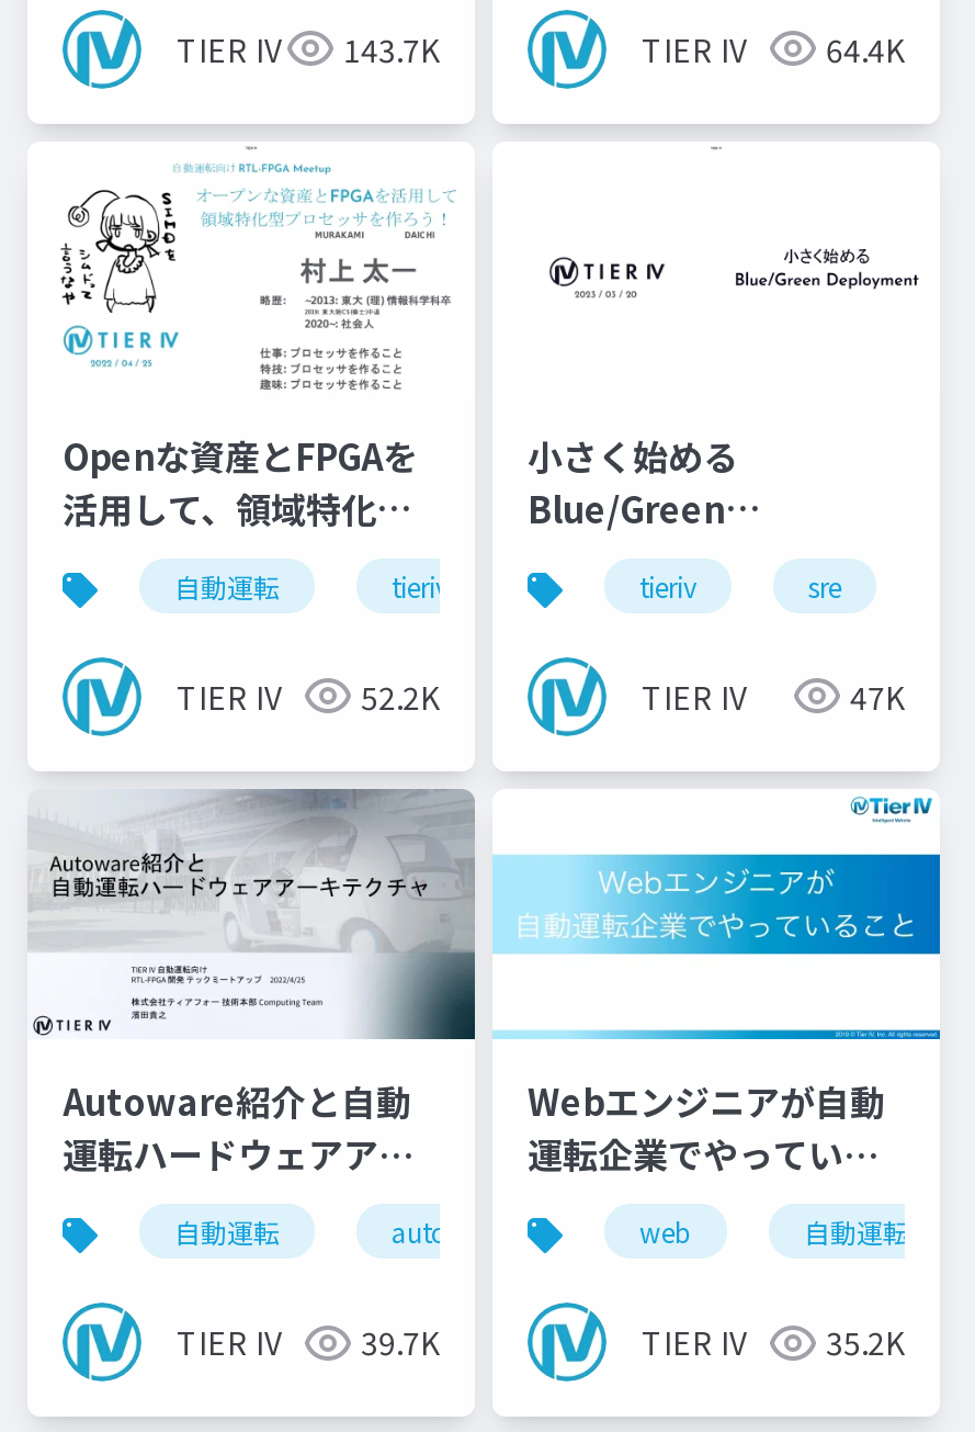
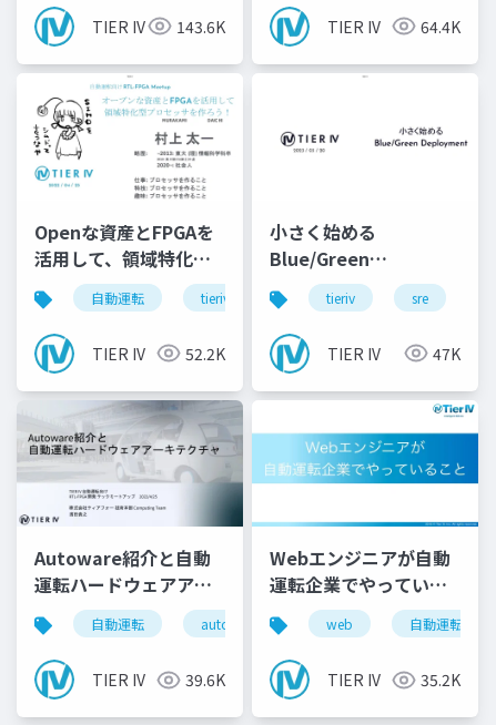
- TIER IV 143.7K
+ TIER IV 143.6K

- TIER IV 39.7K
+ TIER IV 39.6K
